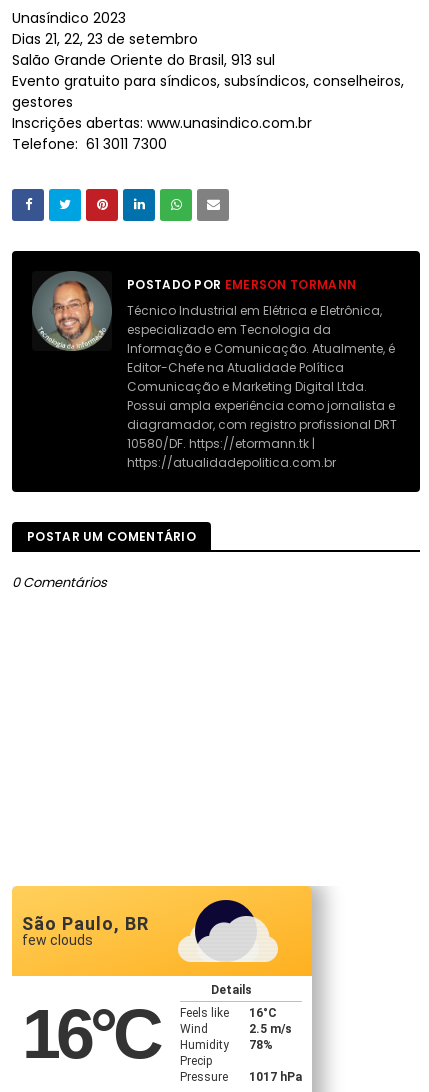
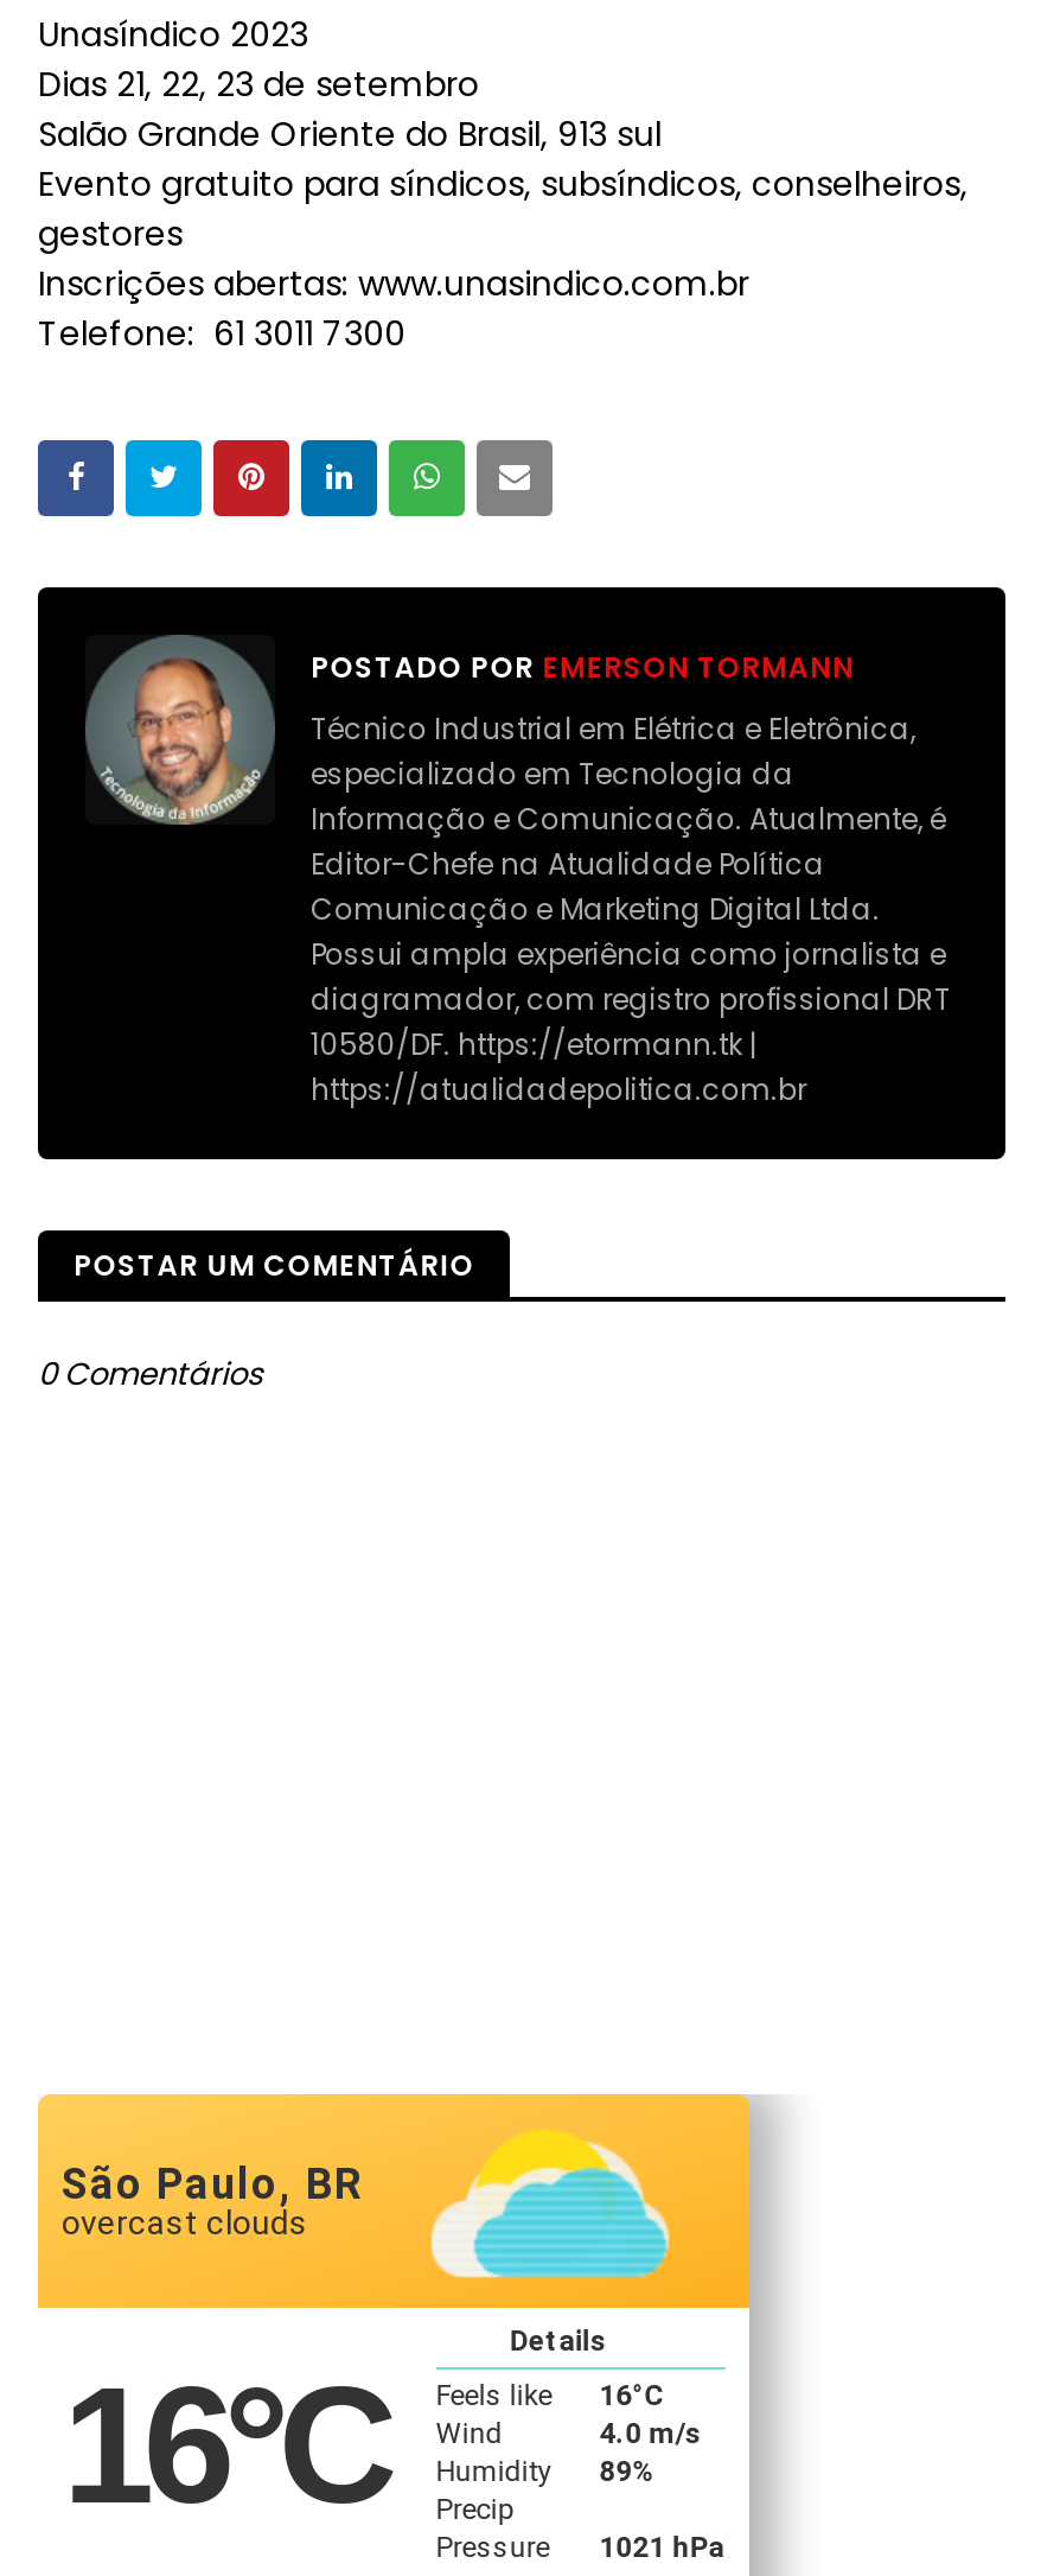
- [image]
- 16°C Humidity Feels like Wind Precip 78% 16°C
+ [image]
+ 16°C Humidity Feels like Wind Precip 89% 16°C

- few clouds
+ overcast clouds

- 2.5 m/s
+ 4.0 m/s

- Pressure 1017 hPa
+ Pressure 1021 hPa
